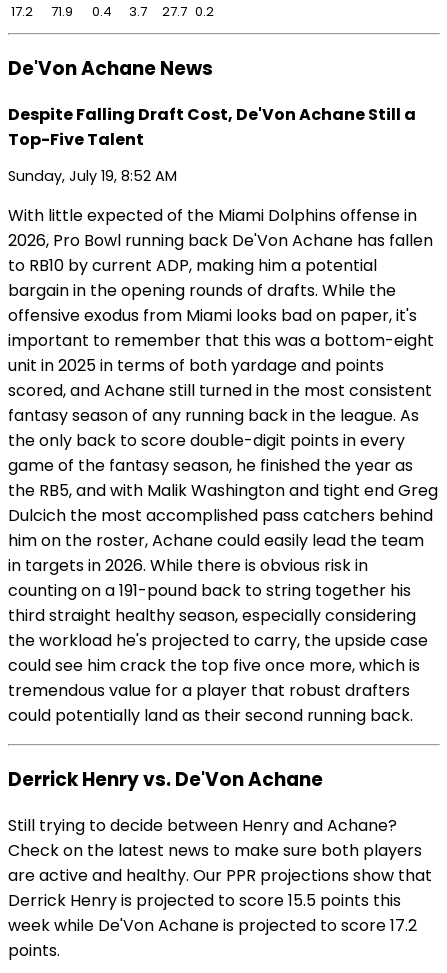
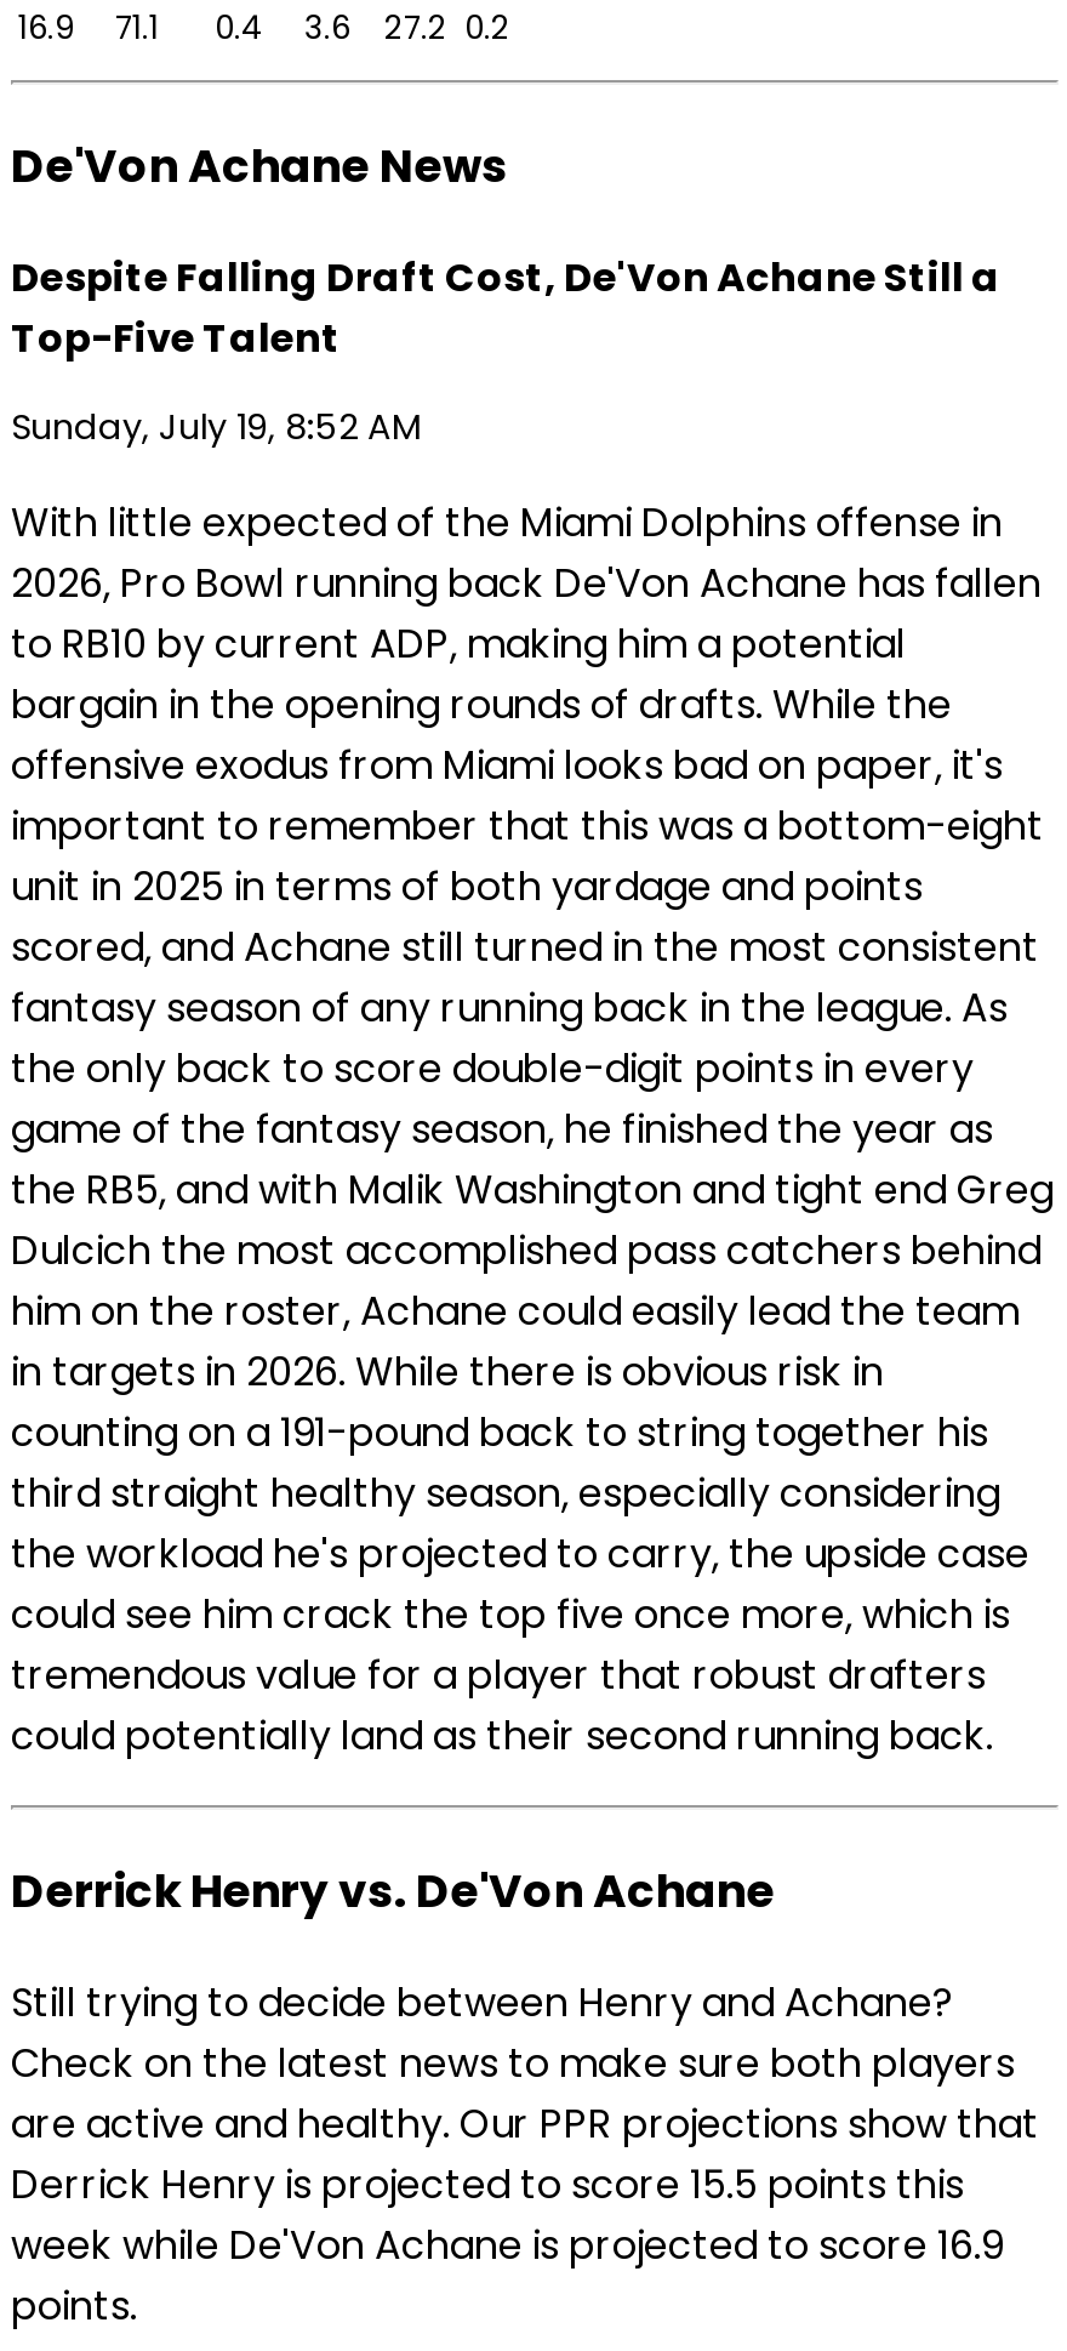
- 17.2
+ 16.9

- 71.9
+ 71.1

- 3.7
+ 3.6

- 27.7 0.2
+ 27.2 0.2

- week while De'Von Achane is projected to score 17.2
+ week while De'Von Achane is projected to score 16.9
